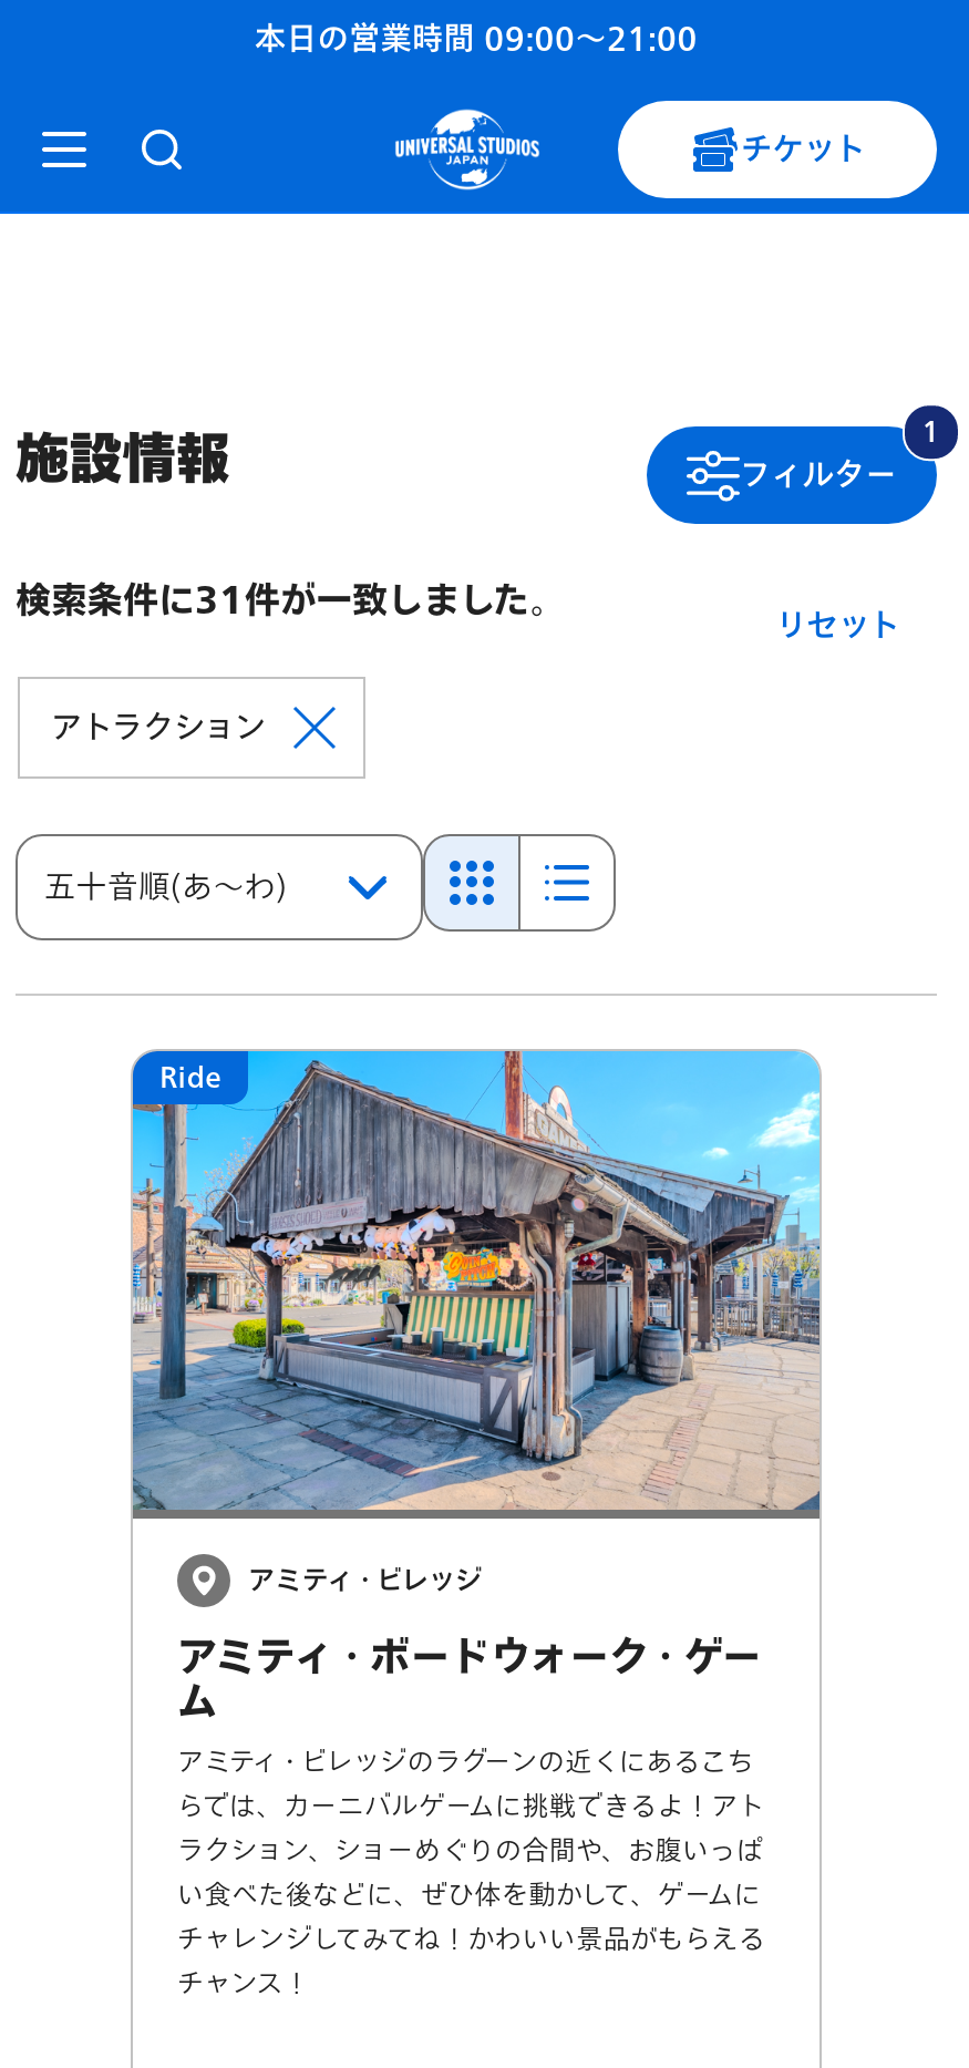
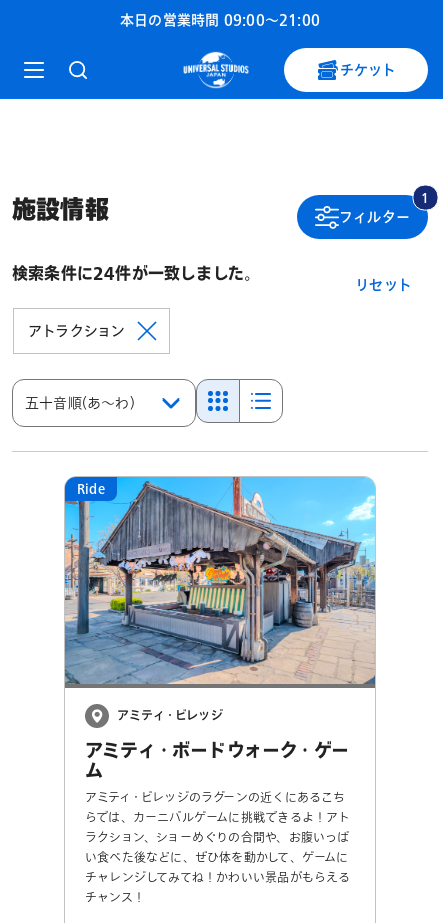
- 検索条件に31件が一致しました。
+ 検索条件に24件が一致しました。
